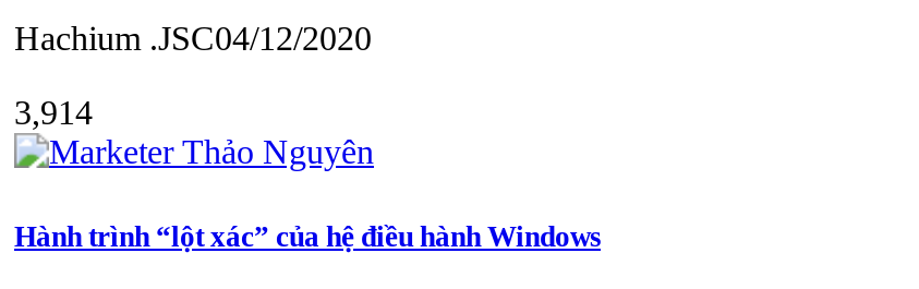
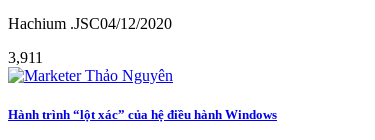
- 3,914
+ 3,911
